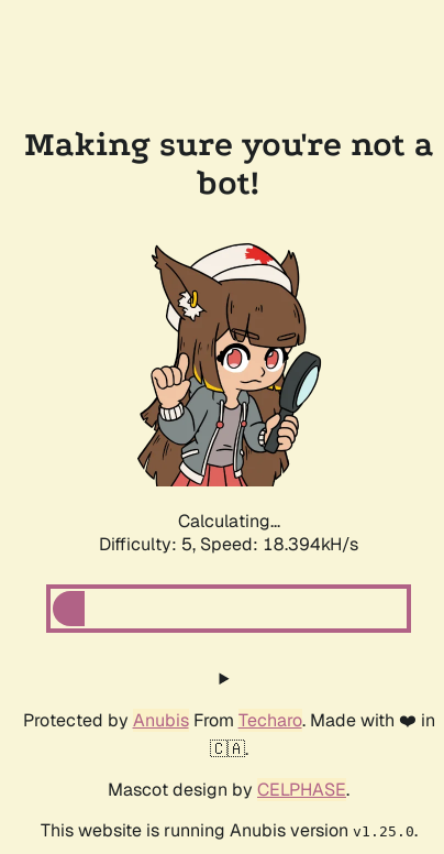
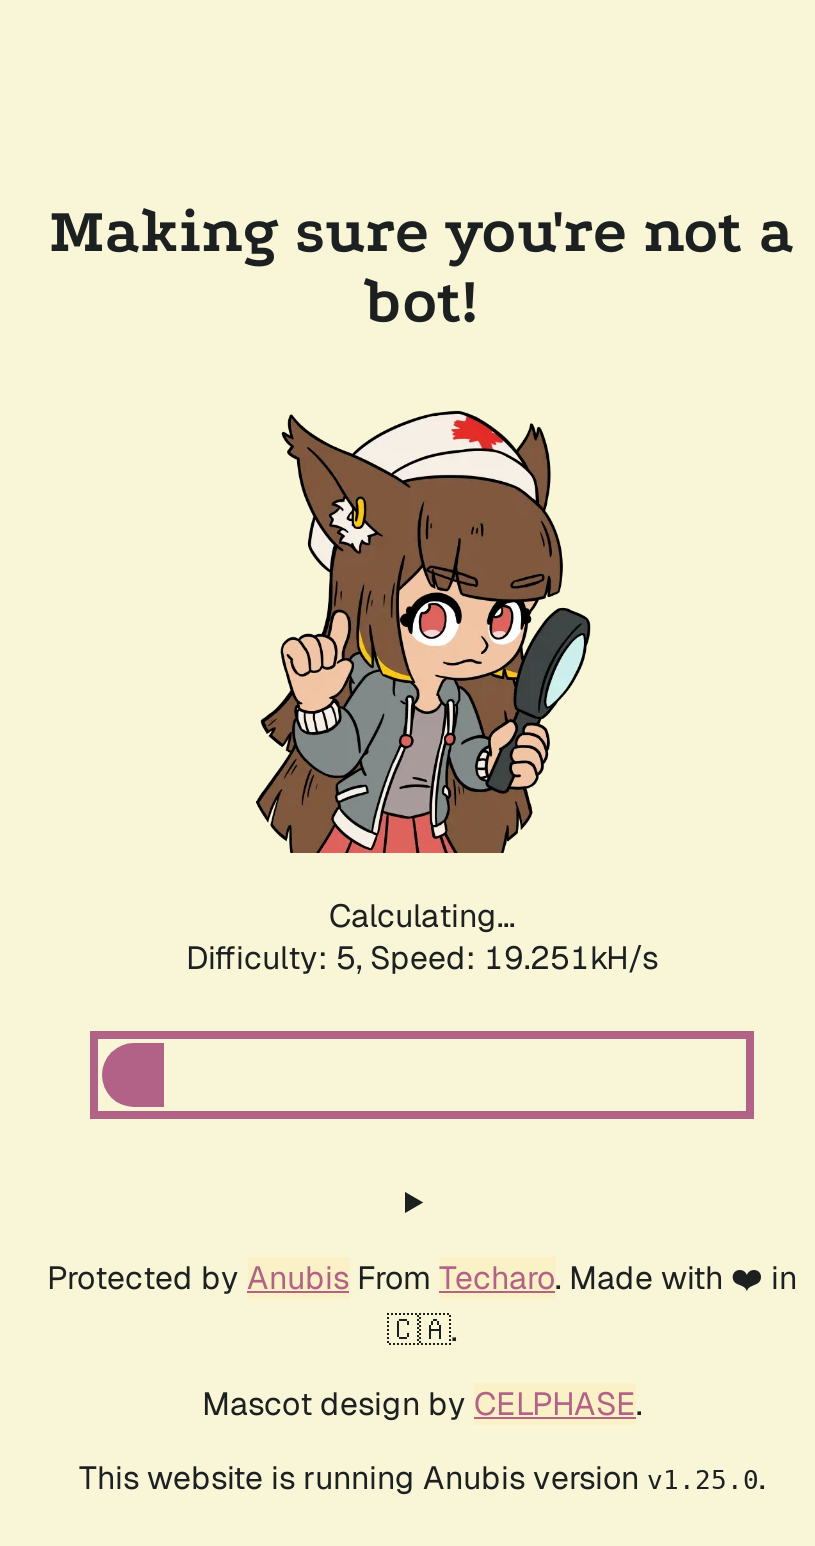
- Difficulty: 5, Speed: 18.394kH/s
+ Difficulty: 5, Speed: 19.251kH/s
